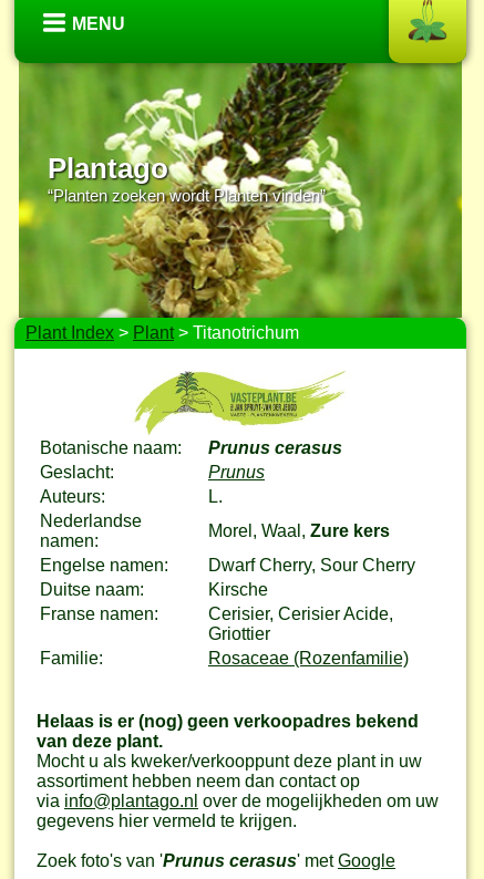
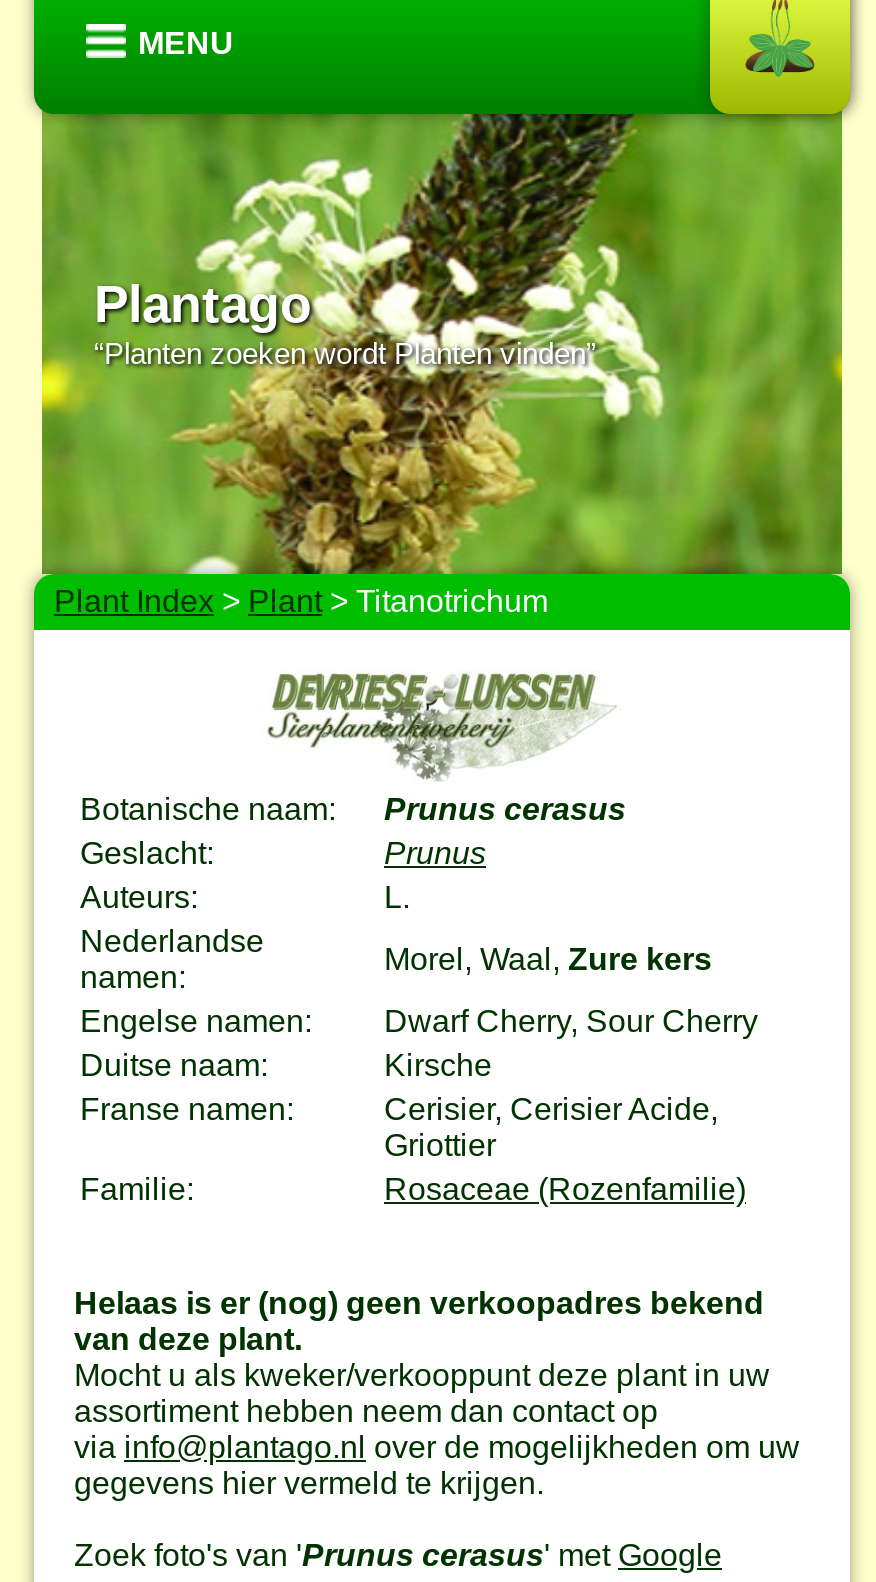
- [image]
+ [image]
